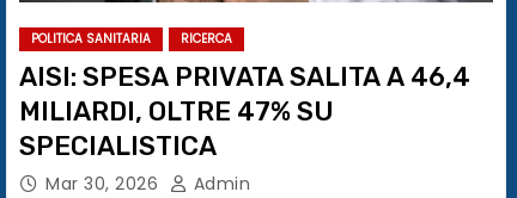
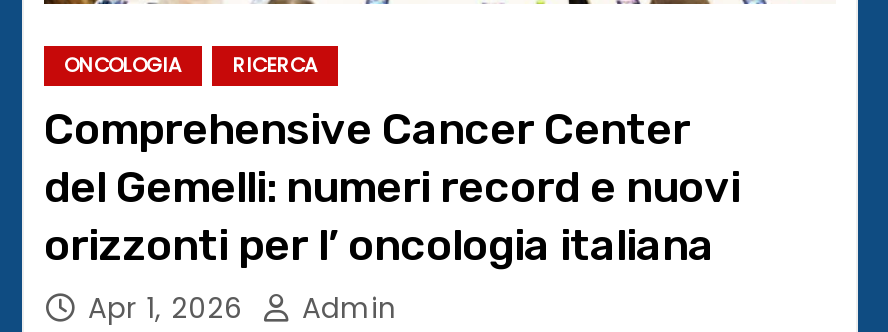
- POLITICA SANITARIA
+ ONCOLOGIA

- AISI: SPESA PRIVATA SALITA A 46,4
- MILIARDI, OLTRE 47% SU
- SPECIALISTICA
- Mar 30, 2026
+ Comprehensive Cancer Center
+ del Gemelli: numeri record e nuovi
+ orizzonti per l’ oncologia italiana
+ Apr 1, 2026
